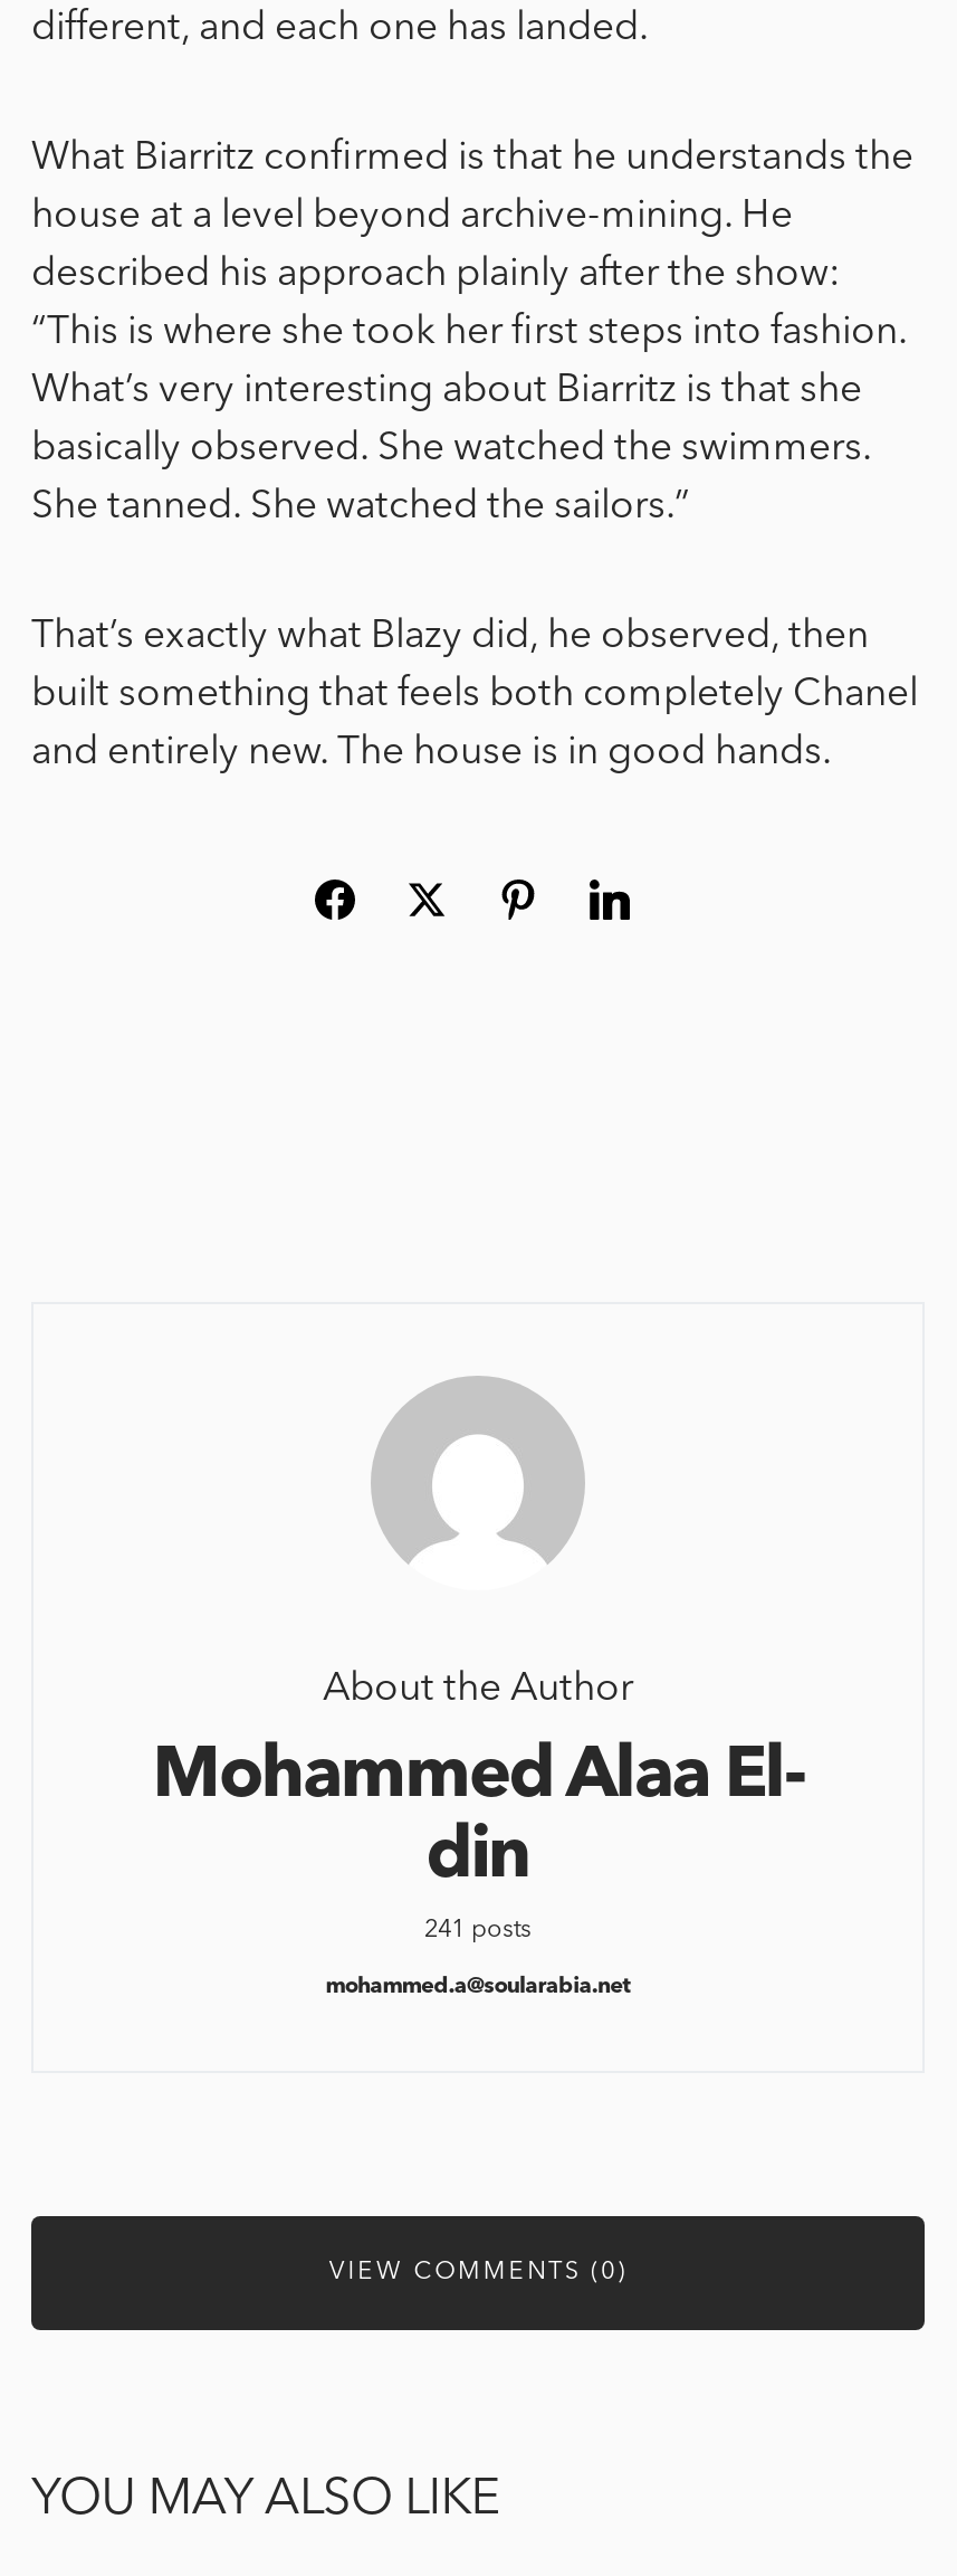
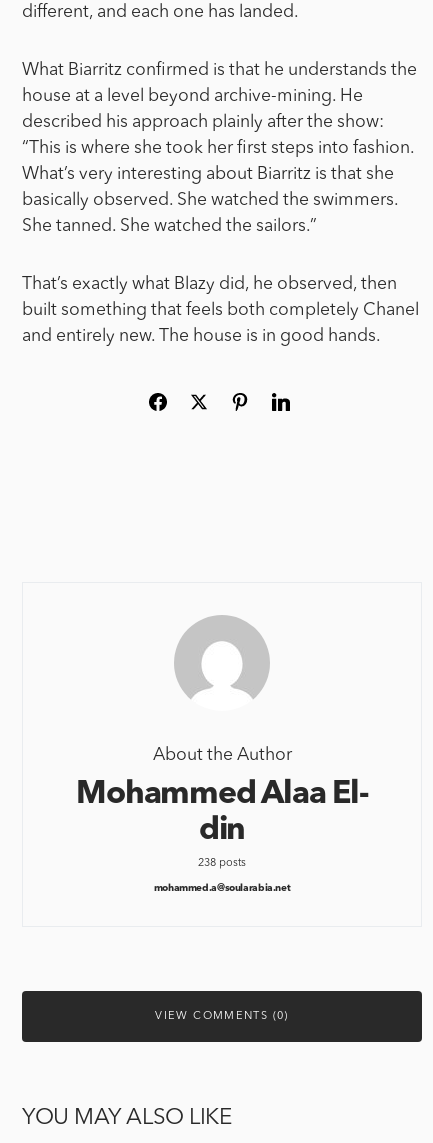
- 241 posts
+ 238 posts
